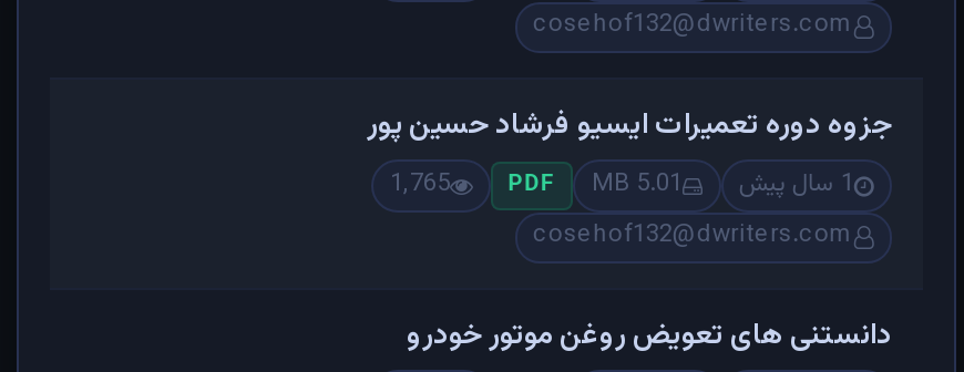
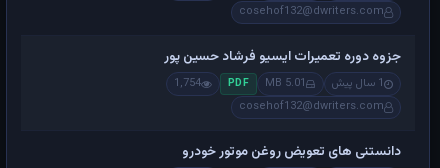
- 1,765 PDF
+ 1,754 PDF
